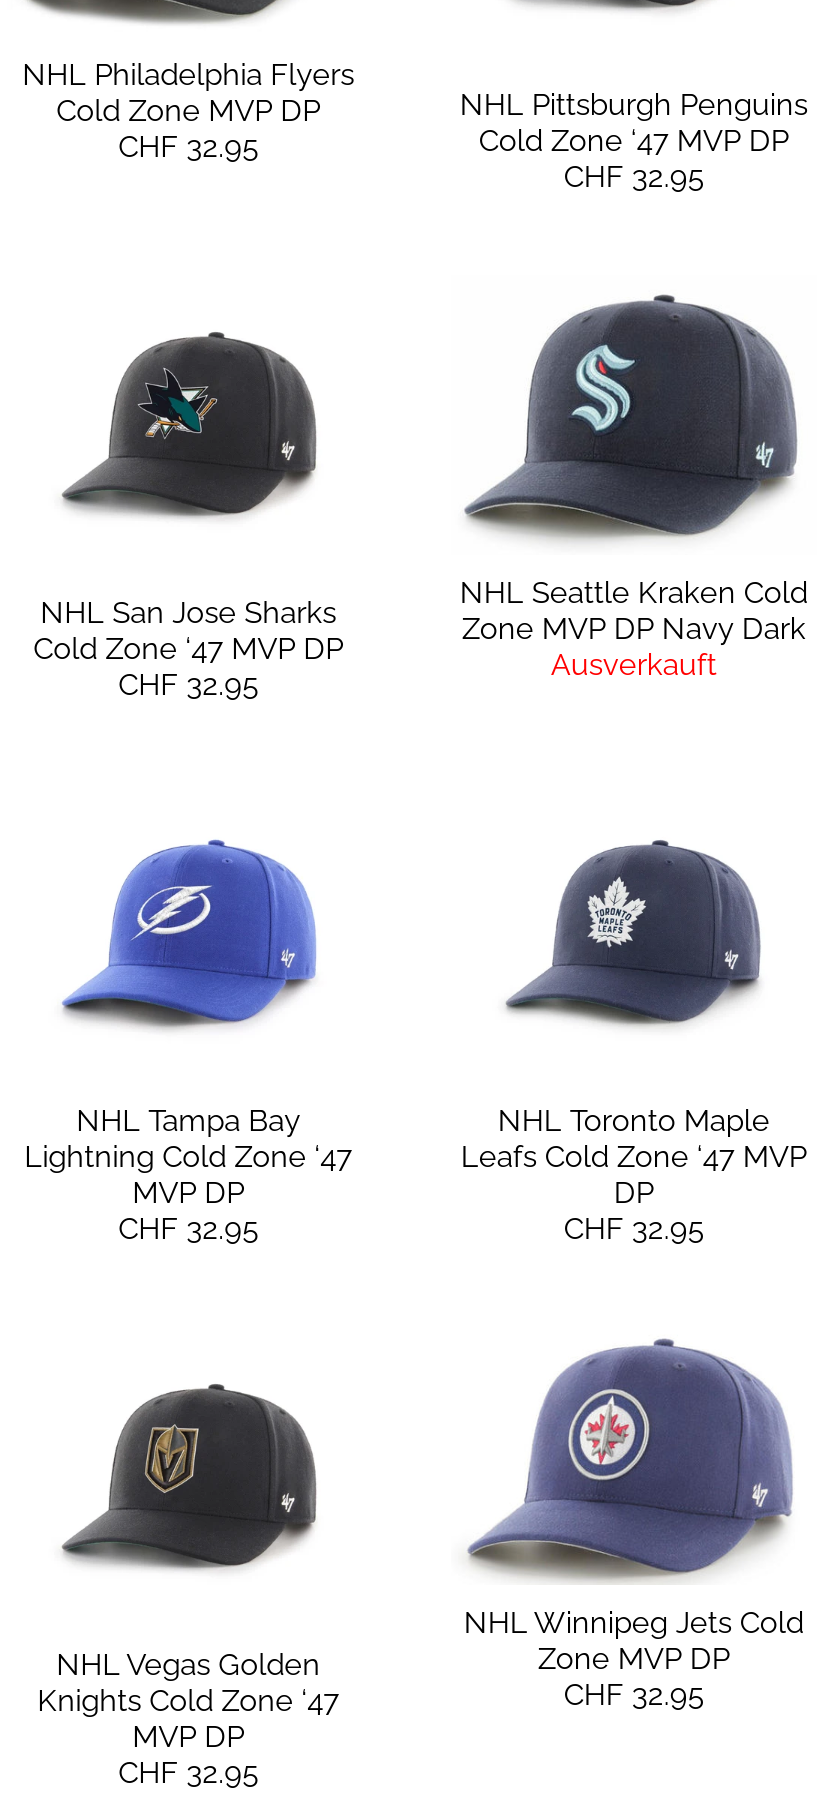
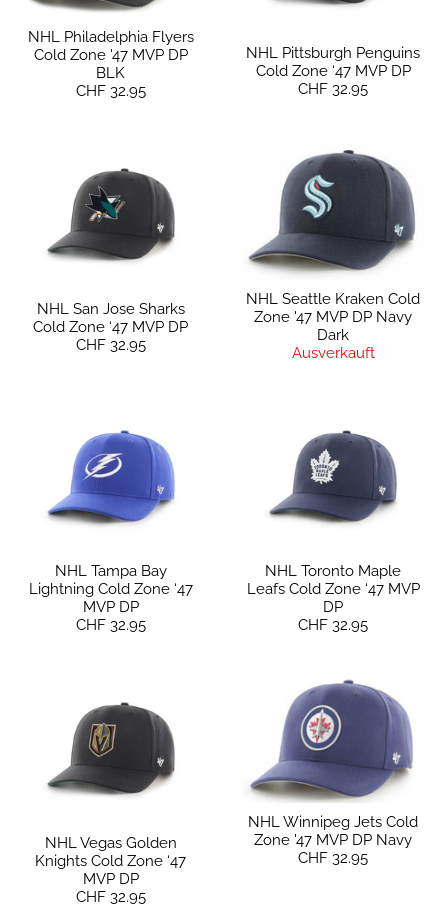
- Cold Zone MVP DP
+ Cold Zone '47 MVP DP
+ BLK

- Zone MVP DP Navy Dark
+ Zone '47 MVP DP Navy
+ Dark

- Zone MVP DP
+ Zone '47 MVP DP Navy
